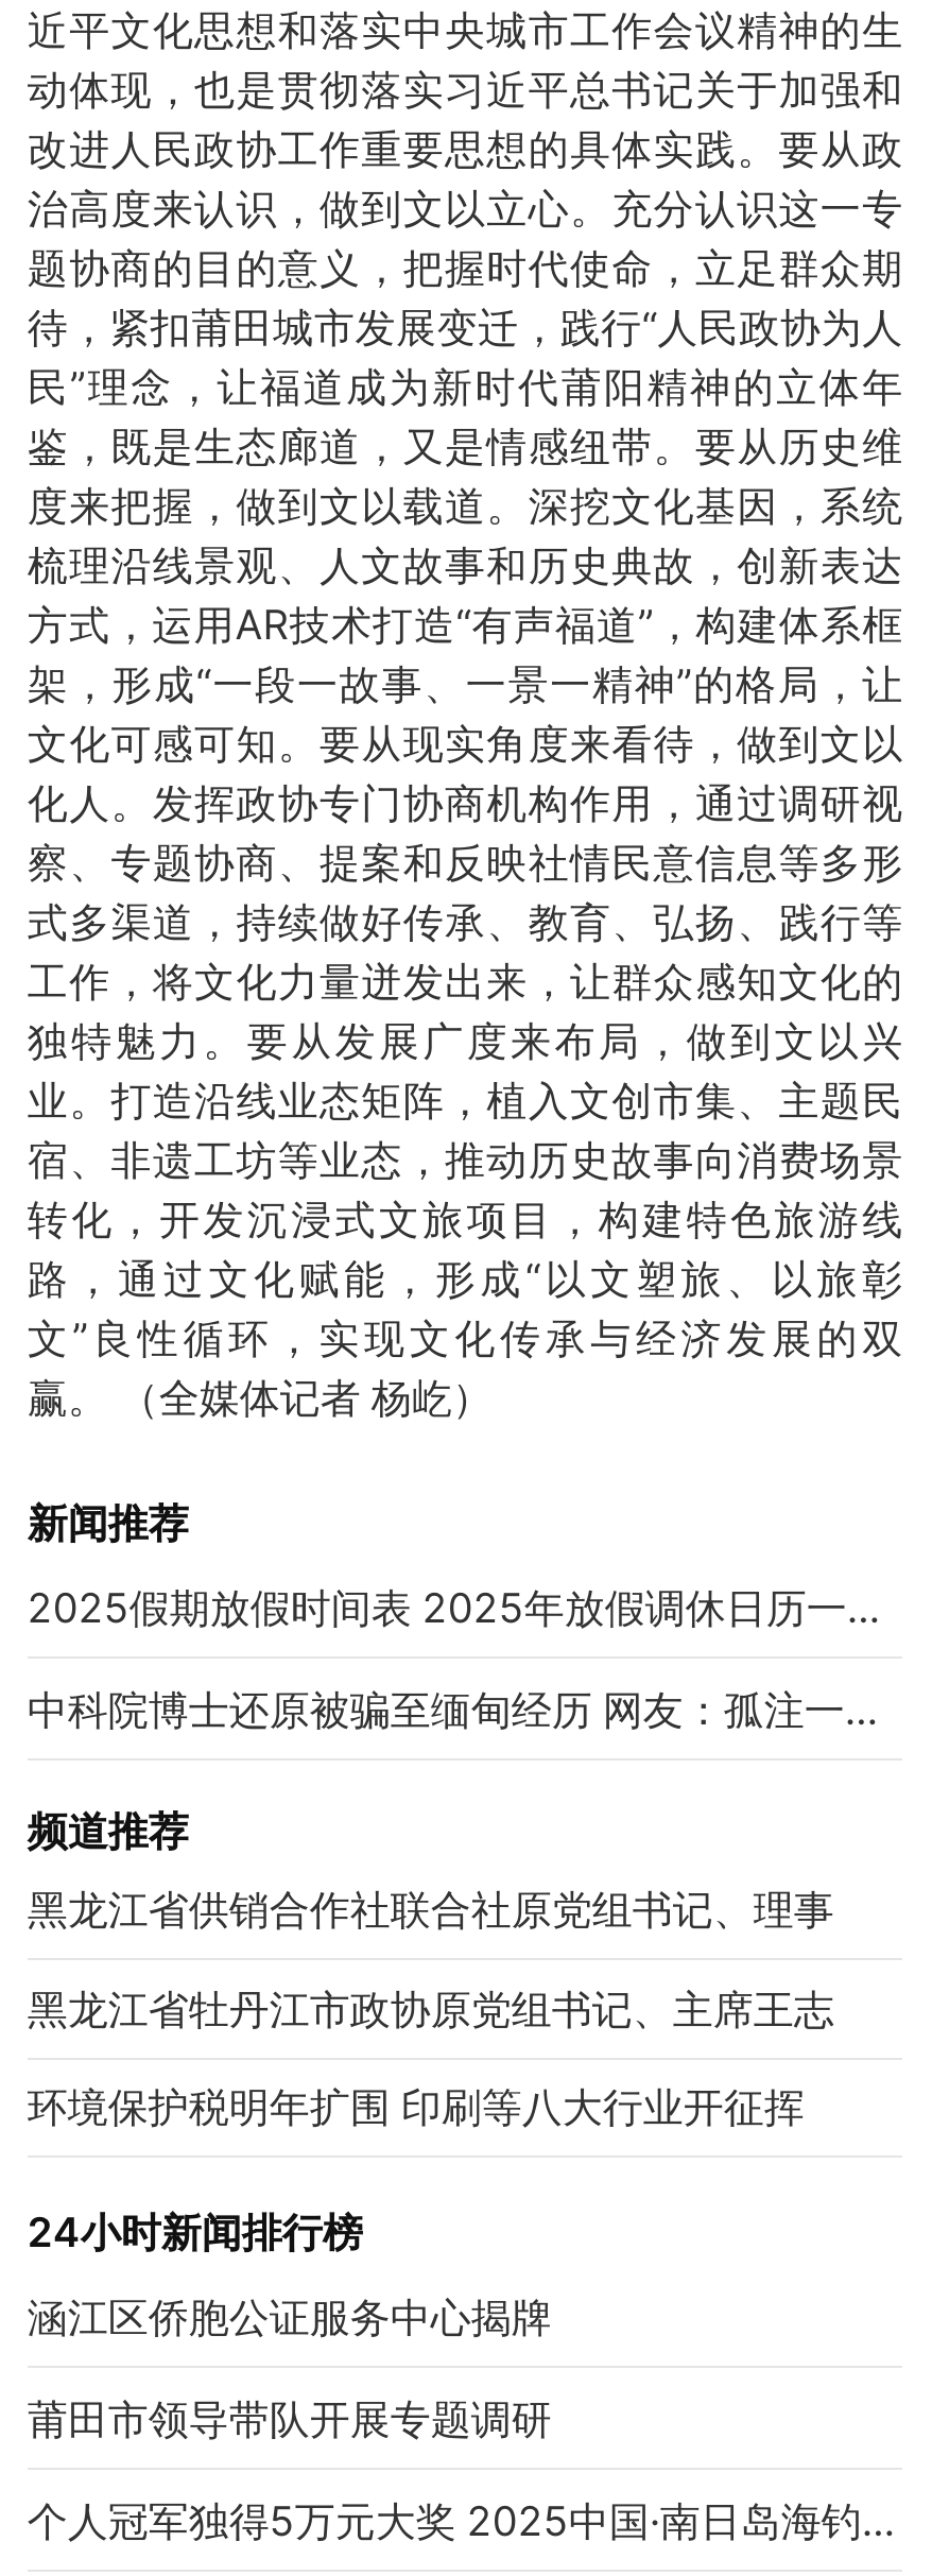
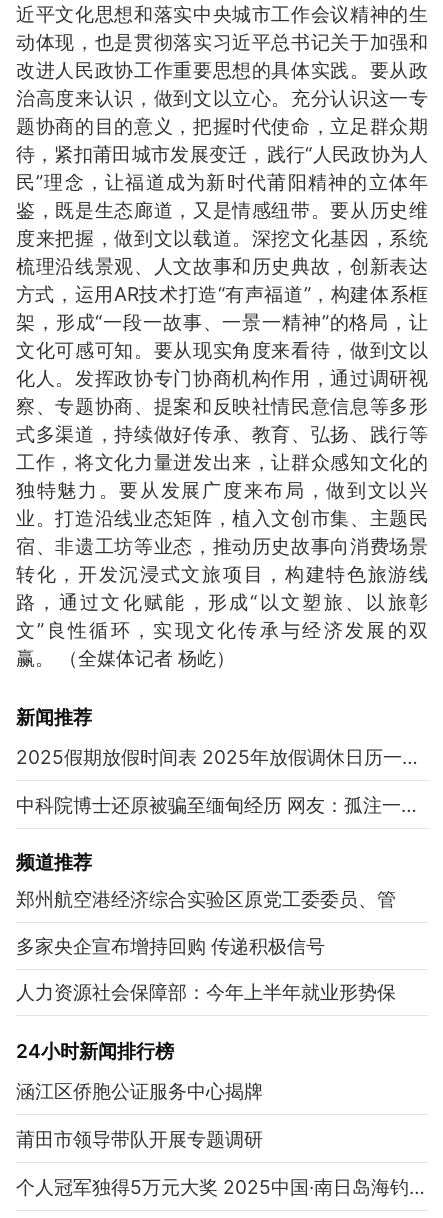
- 黑龙江省供销合作社联合社原党组书记、理事
+ 郑州航空港经济综合实验区原党工委委员、管

- 黑龙江省牡丹江市政协原党组书记、主席王志
+ 多家央企宣布增持回购 传递积极信号

- 环境保护税明年扩围 印刷等八大行业开征挥
+ 人力资源社会保障部：今年上半年就业形势保
